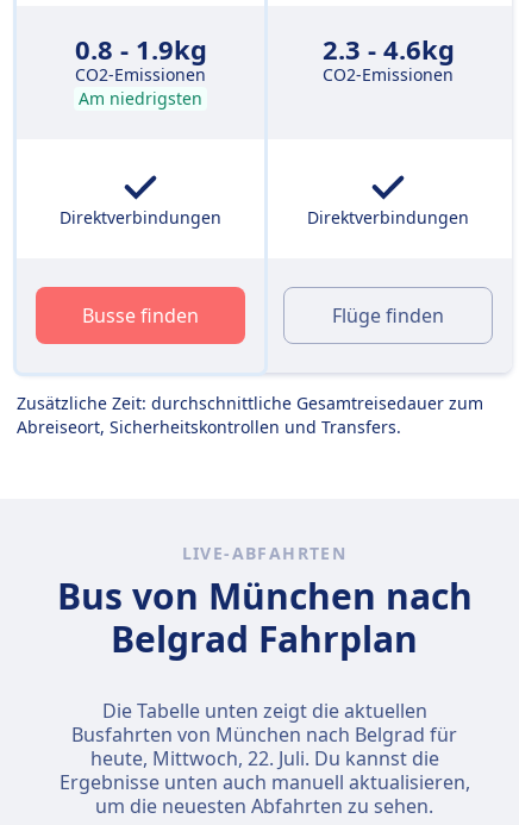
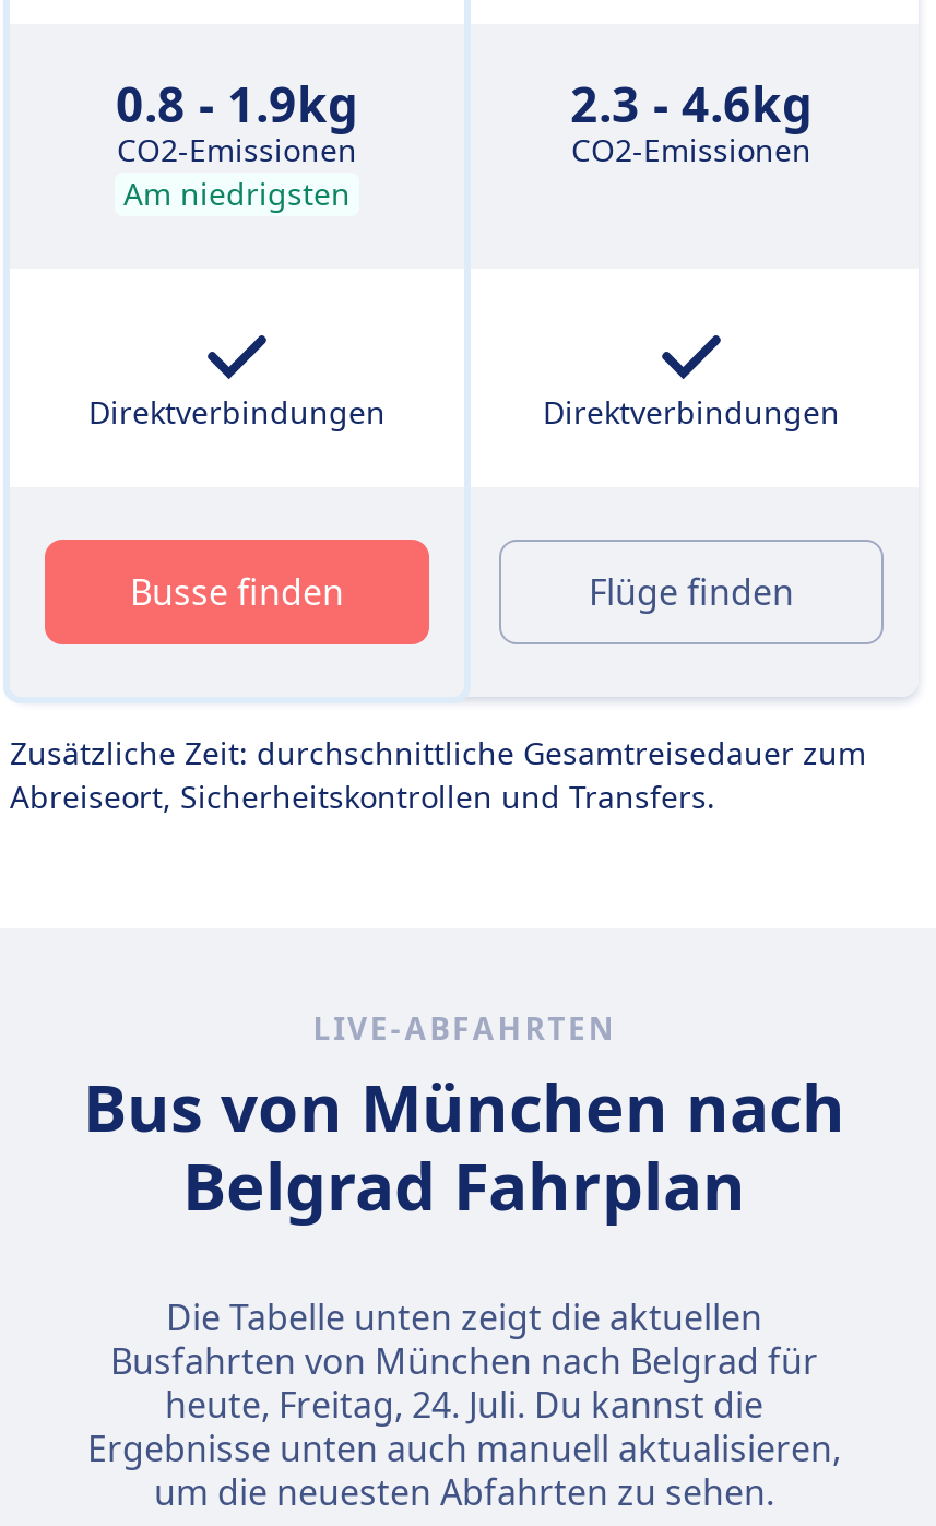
- heute, Mittwoch, 22. Juli. Du kannst die
+ heute, Freitag, 24. Juli. Du kannst die
